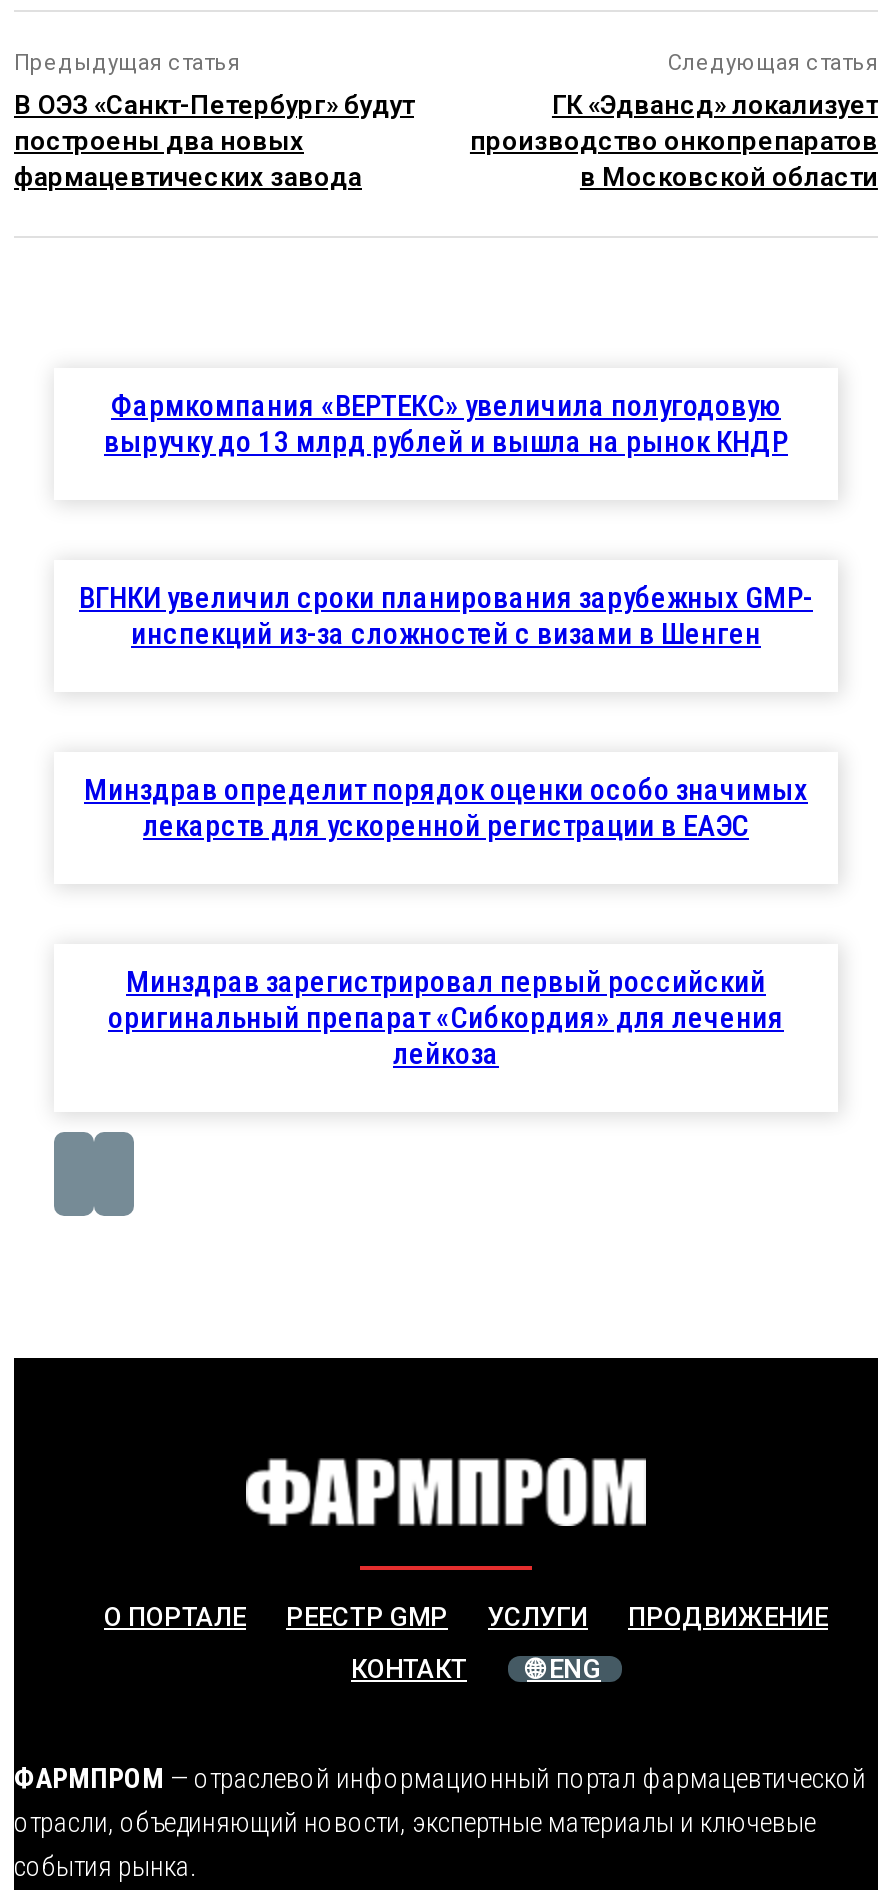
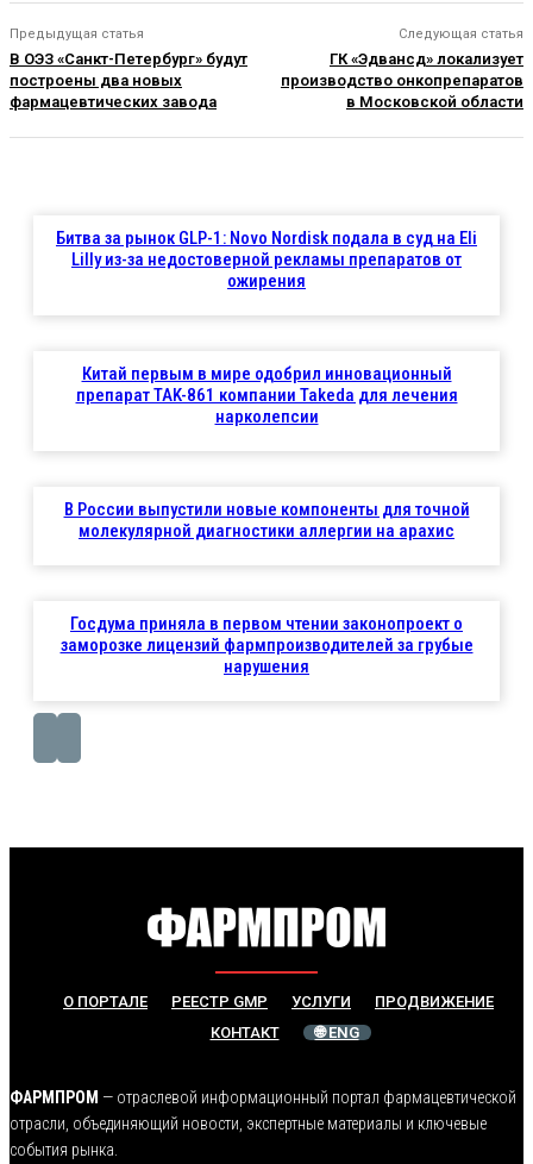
- Фармкомпания «ВЕРТЕКС» увеличила полугодовую
- выручку до 13 млрд рублей и вышла на рынок КНДР
+ Битва за рынок GLP-1: Novo Nordisk подала в суд на Eli
+ Lilly из-за недостоверной рекламы препаратов от
+ ожирения

- ВГНКИ увеличил сроки планирования зарубежных GMP-
- инспекций из-за сложностей с визами в Шенген
+ Китай первым в мире одобрил инновационный
+ препарат TAK-861 компании Takeda для лечения
+ нарколепсии

- Минздрав определит порядок оценки особо значимых
- лекарств для ускоренной регистрации в ЕАЭС
+ В России выпустили новые компоненты для точной
+ молекулярной диагностики аллергии на арахис

- Минздрав зарегистрировал первый российский
- оригинальный препарат «Сибкордия» для лечения
- лейкоза
+ Госдума приняла в первом чтении законопроект о
+ заморозке лицензий фармпроизводителей за грубые
+ нарушения
